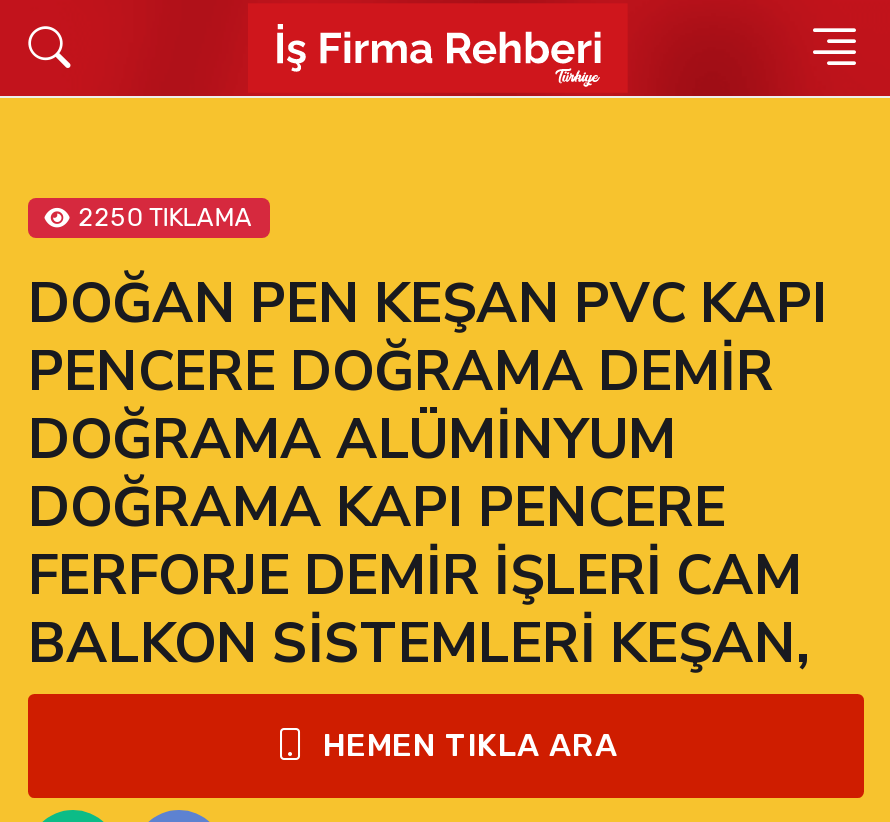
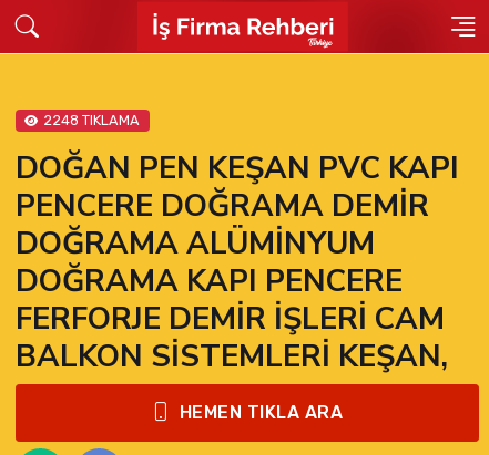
- 2250 TIKLAMA
+ 2248 TIKLAMA
